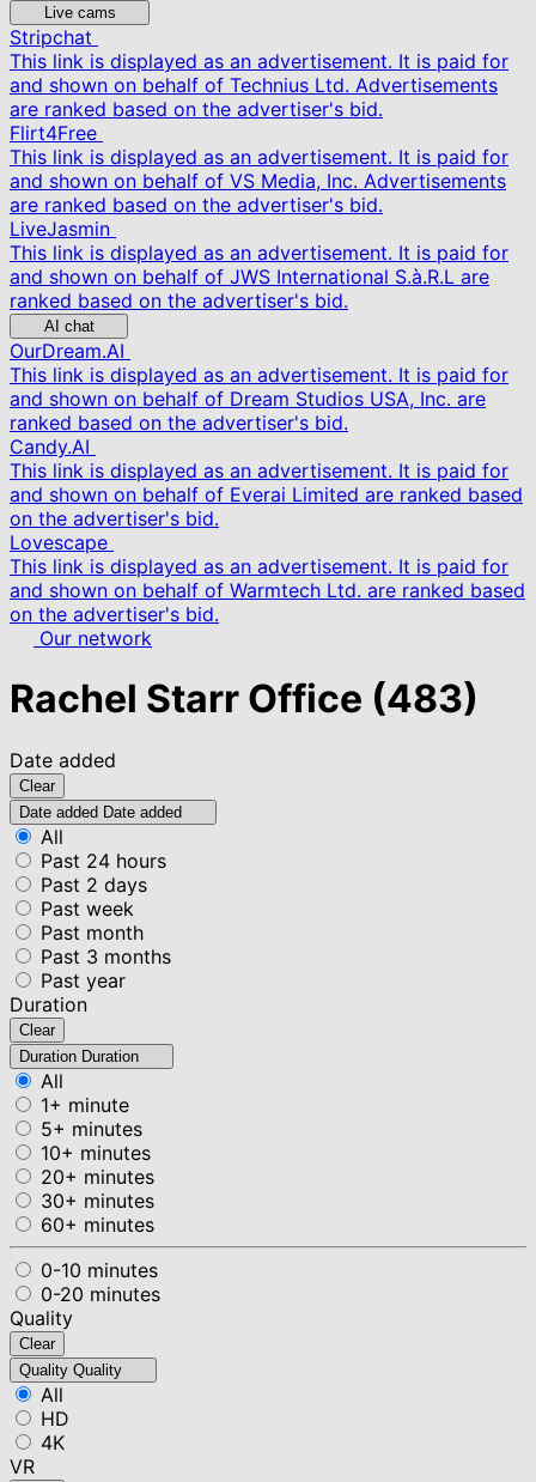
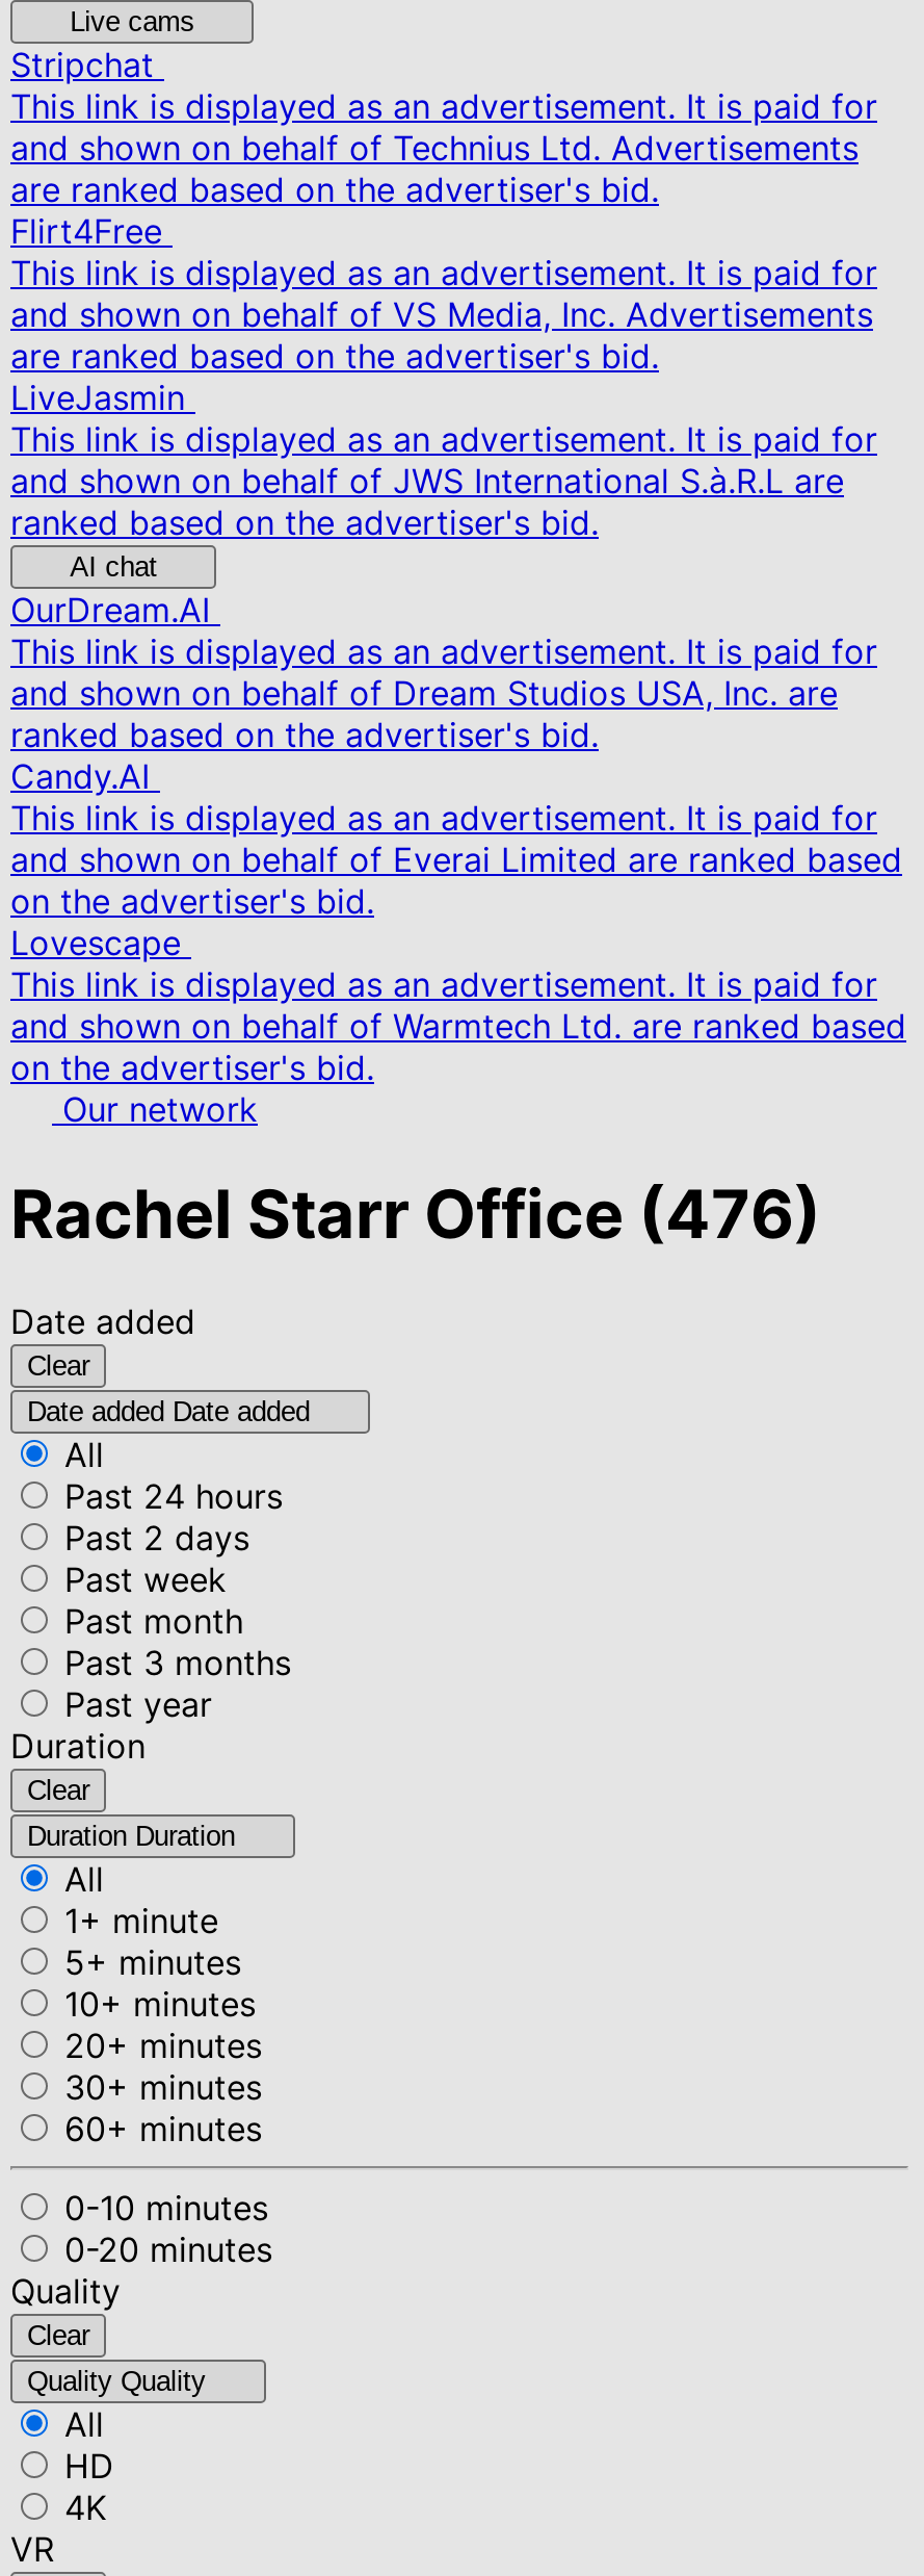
- Rachel Starr Office (483)
+ Rachel Starr Office (476)
